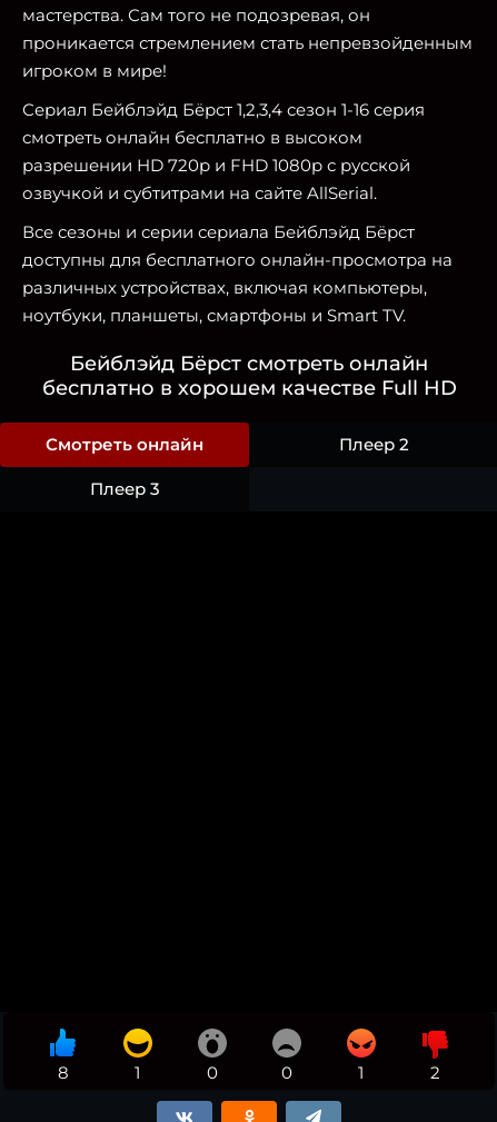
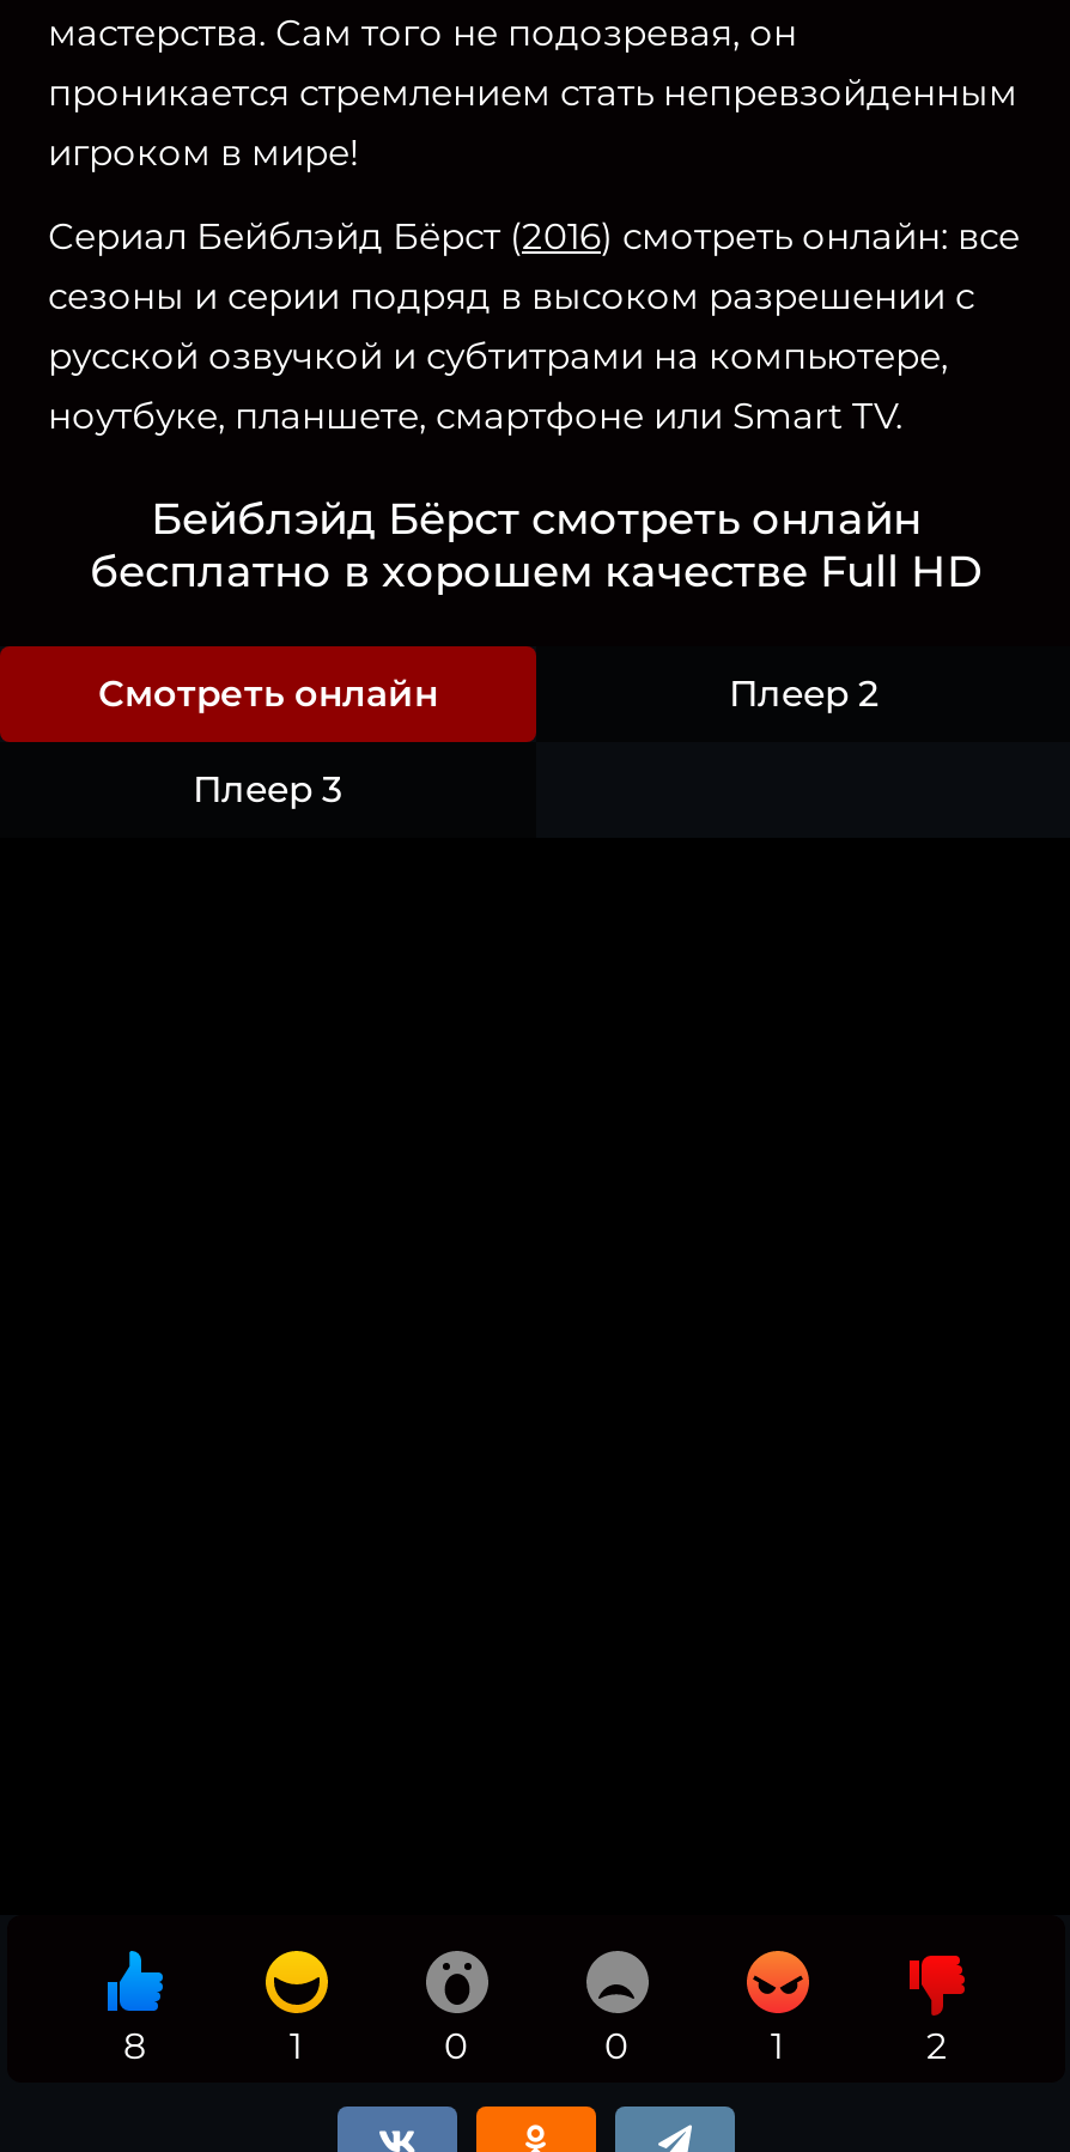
- Сериал Бейблэйд Бёрст 1,2,3,4 сезон 1-16 серия
- смотреть онлайн бесплатно в высоком
- разрешении HD 720p и FHD 1080p с русской
- озвучкой и субтитрами на сайте AllSerial.
- Все сезоны и серии сериала Бейблэйд Бёрст
- доступны для бесплатного онлайн-просмотра на
- различных устройствах, включая компьютеры,
- ноутбуки, планшеты, смартфоны и Smart TV.
+ Сериал Бейблэйд Бёрст (2016) смотреть онлайн: все
+ сезоны и серии подряд в высоком разрешении с
+ русской озвучкой и субтитрами на компьютере,
+ ноутбуке, планшете, смартфоне или Smart TV.
